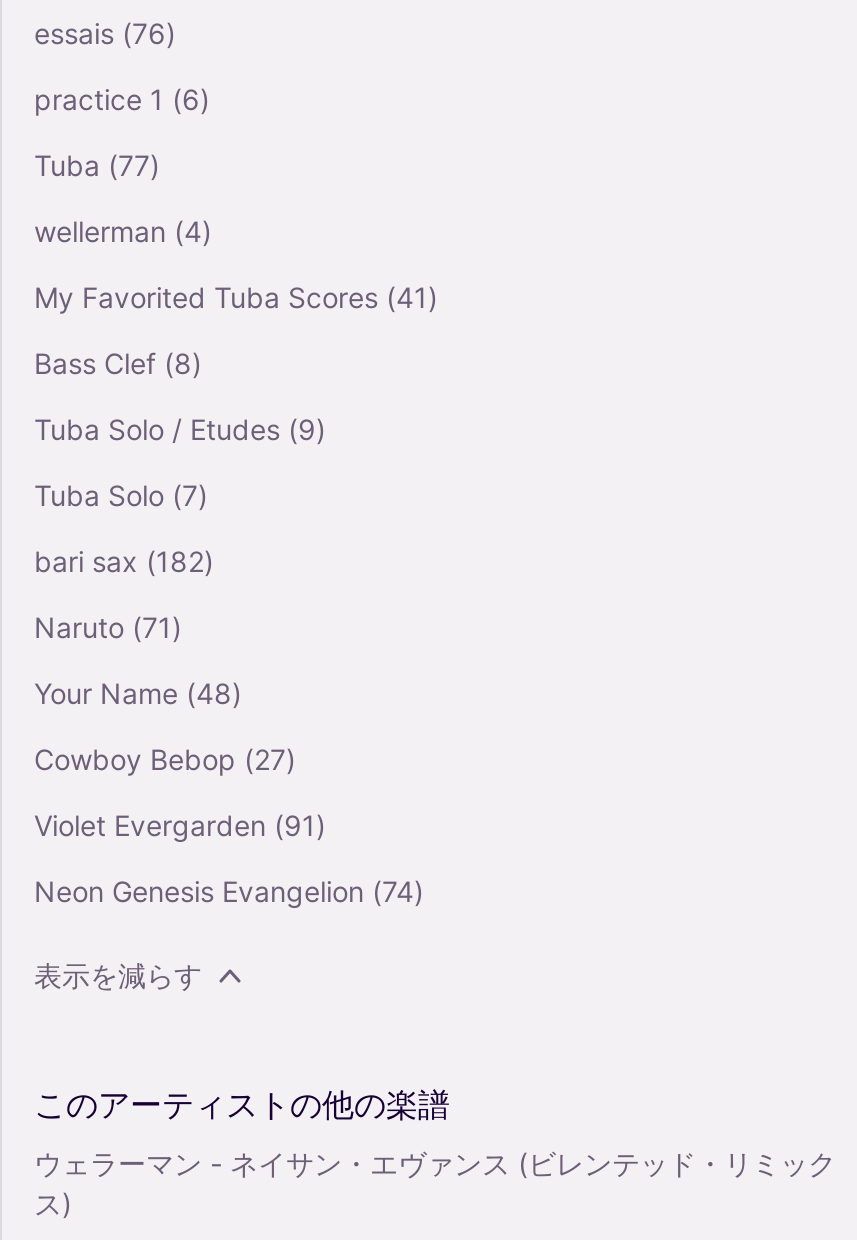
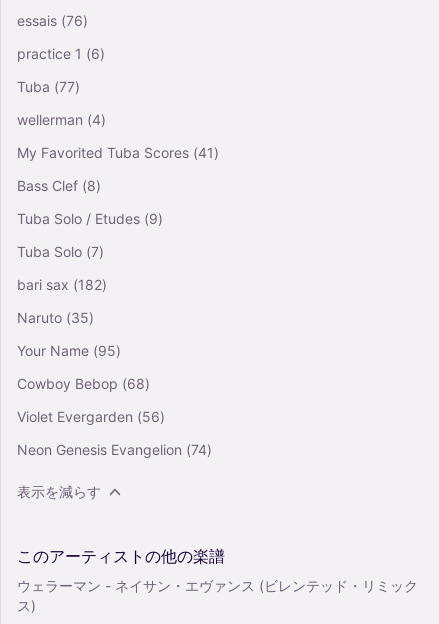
- Naruto (71)
+ Naruto (35)

- Your Name (48)
+ Your Name (95)

- Cowboy Bebop (27)
+ Cowboy Bebop (68)

- Violet Evergarden (91)
+ Violet Evergarden (56)
